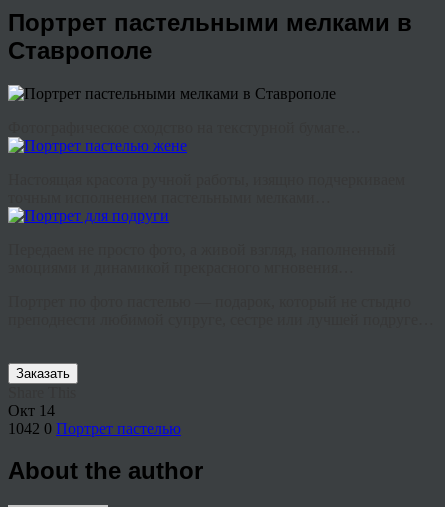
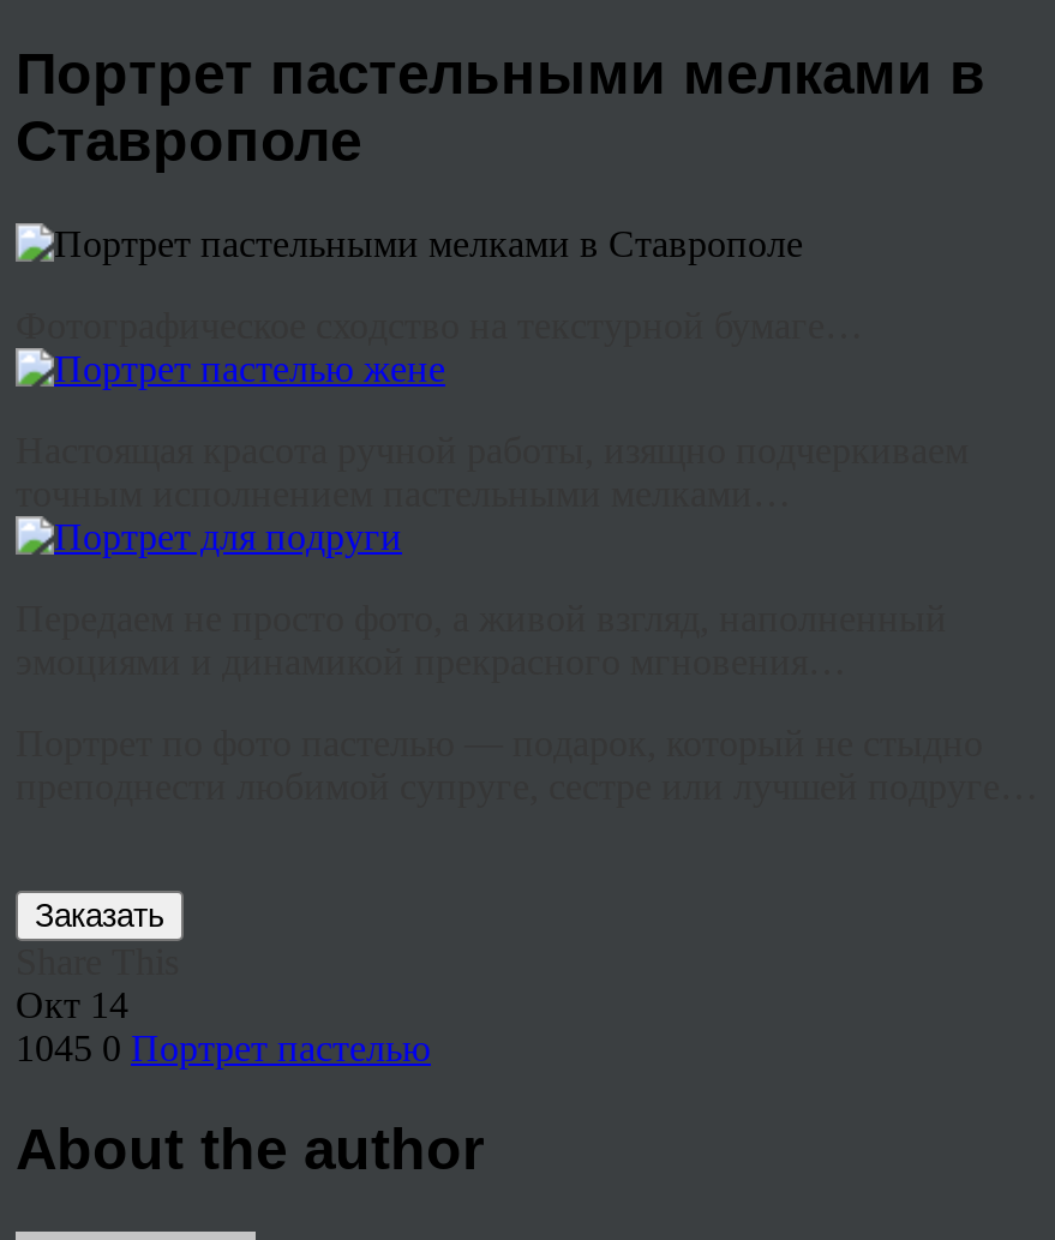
- 1042 0 Портрет пастелью
+ 1045 0 Портрет пастелью
